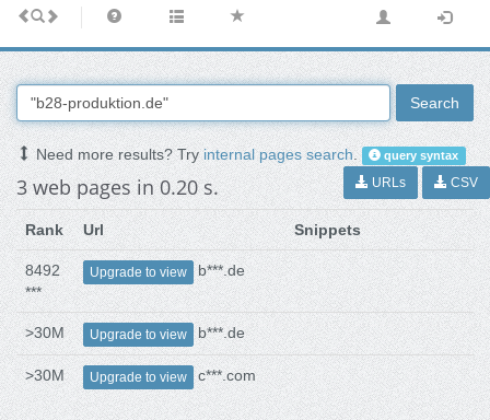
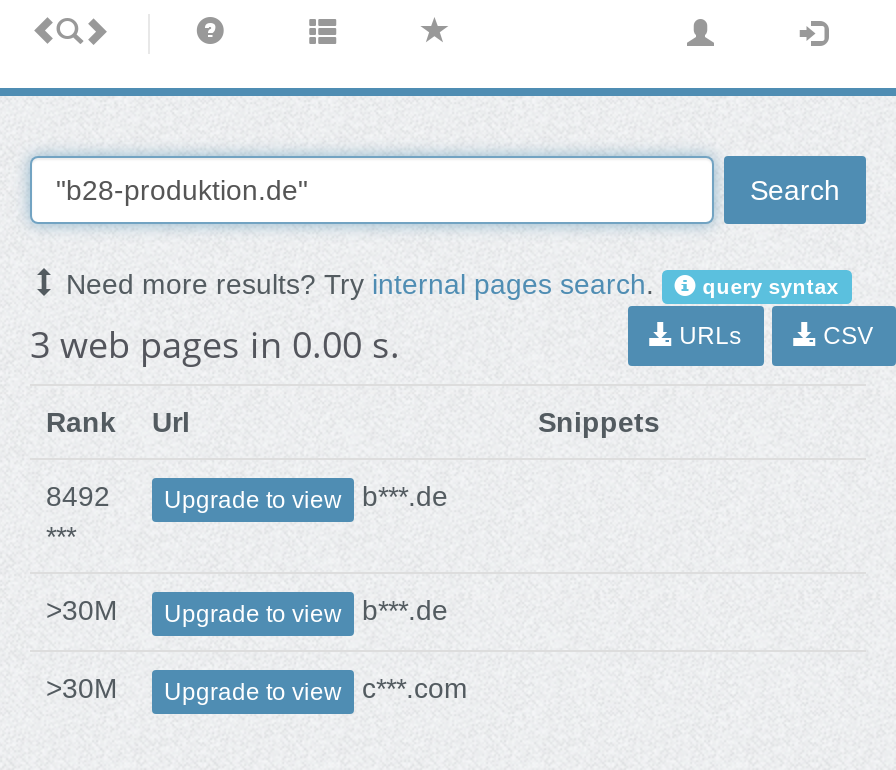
- 3 web pages in 0.20 s.
+ 3 web pages in 0.00 s.
